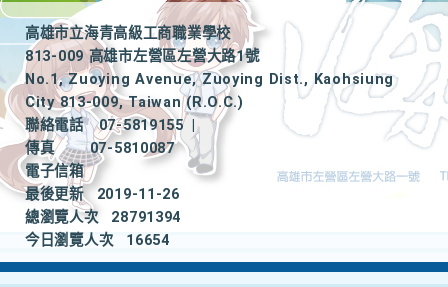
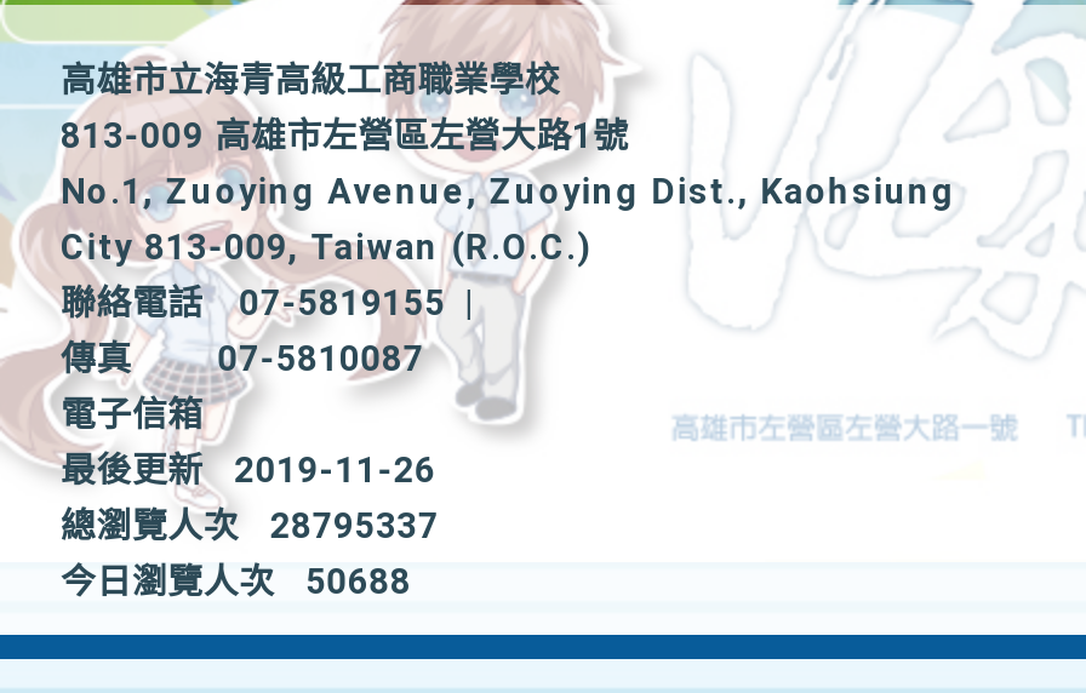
- 總瀏覽人次 28791394
+ 總瀏覽人次 28795337

- 今日瀏覽人次 16654
+ 今日瀏覽人次 50688
